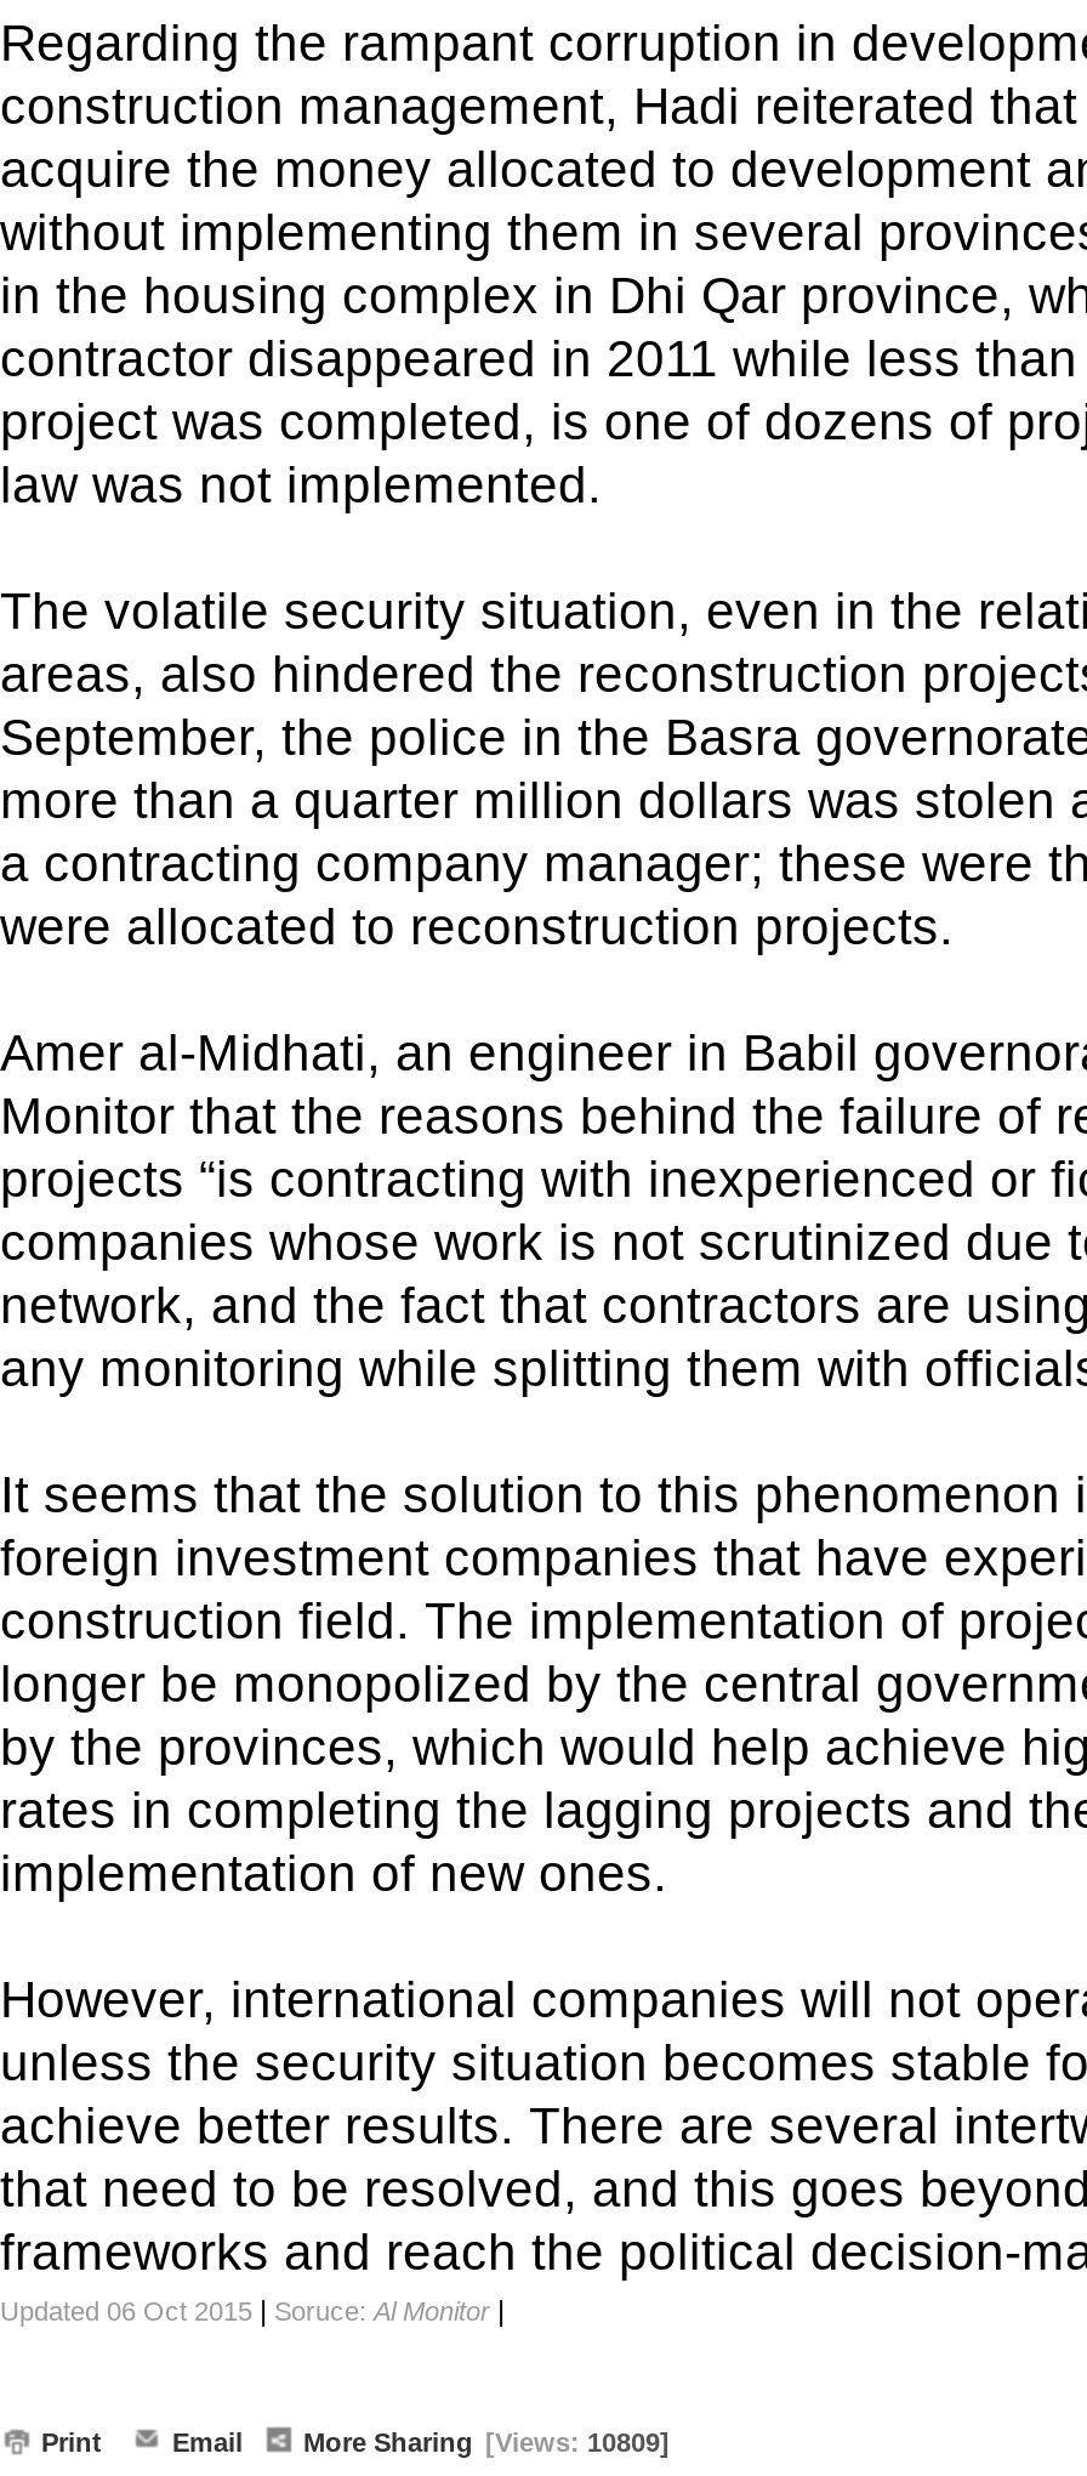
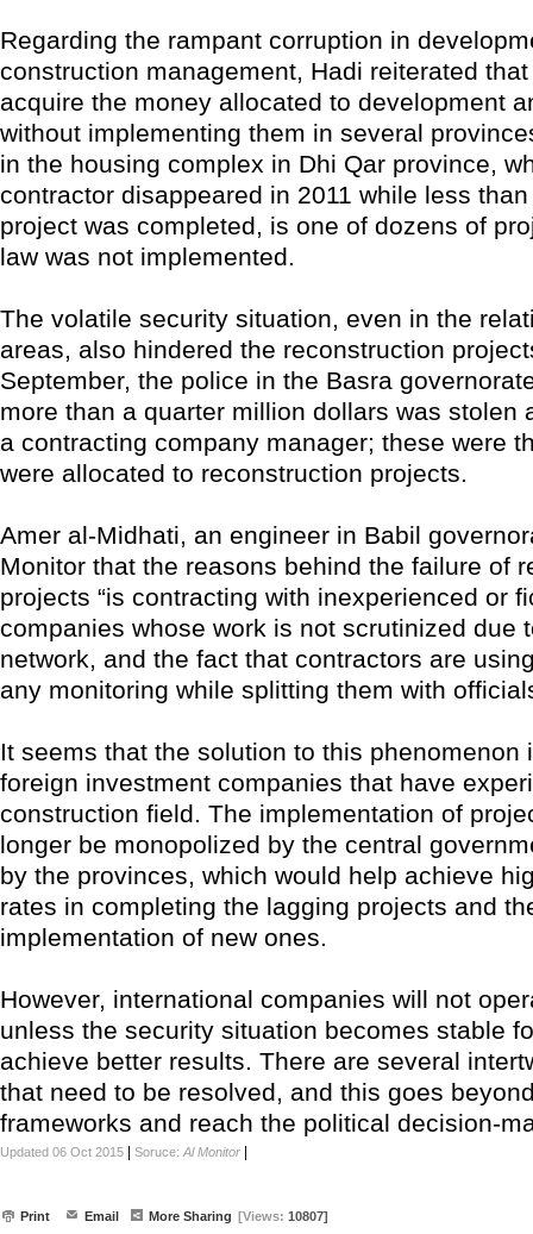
- More Sharing [Views: 10809]
+ More Sharing [Views: 10807]
